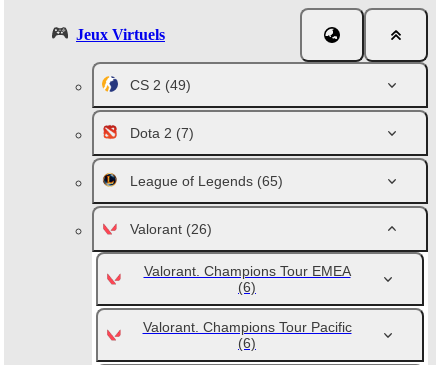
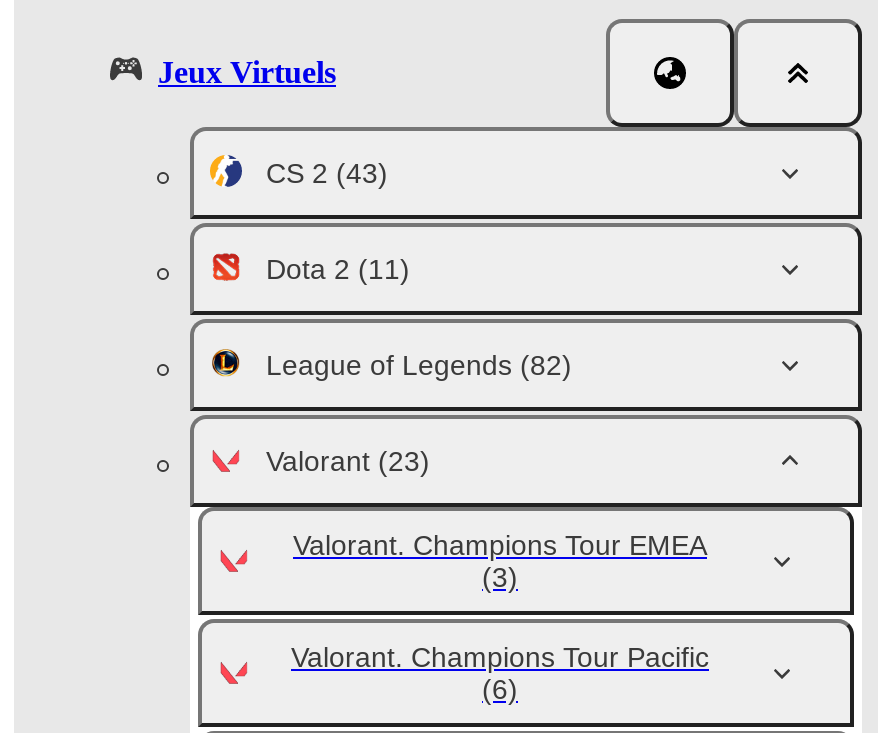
- CS 2 (49)
+ CS 2 (43)

- Dota 2 (7)
+ Dota 2 (11)

- League of Legends (65)
+ League of Legends (82)

- Valorant (26)
+ Valorant (23)

- (6)
+ (3)
